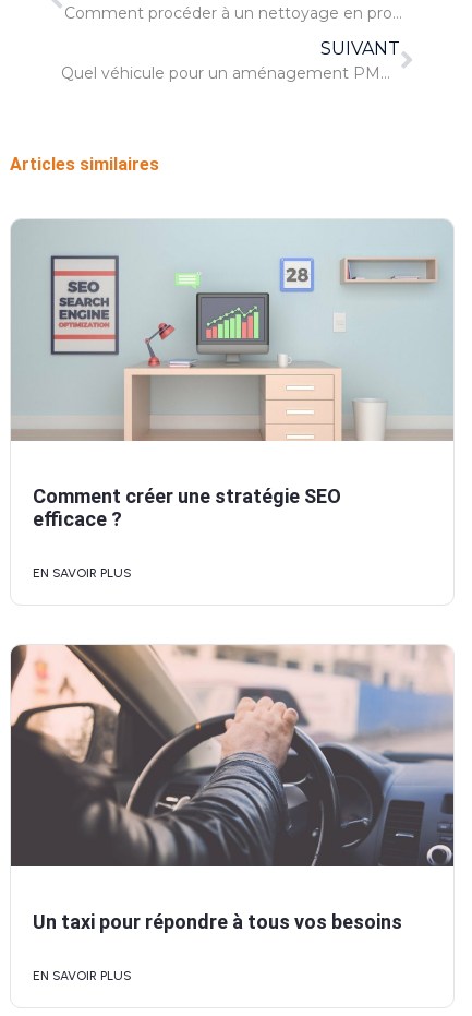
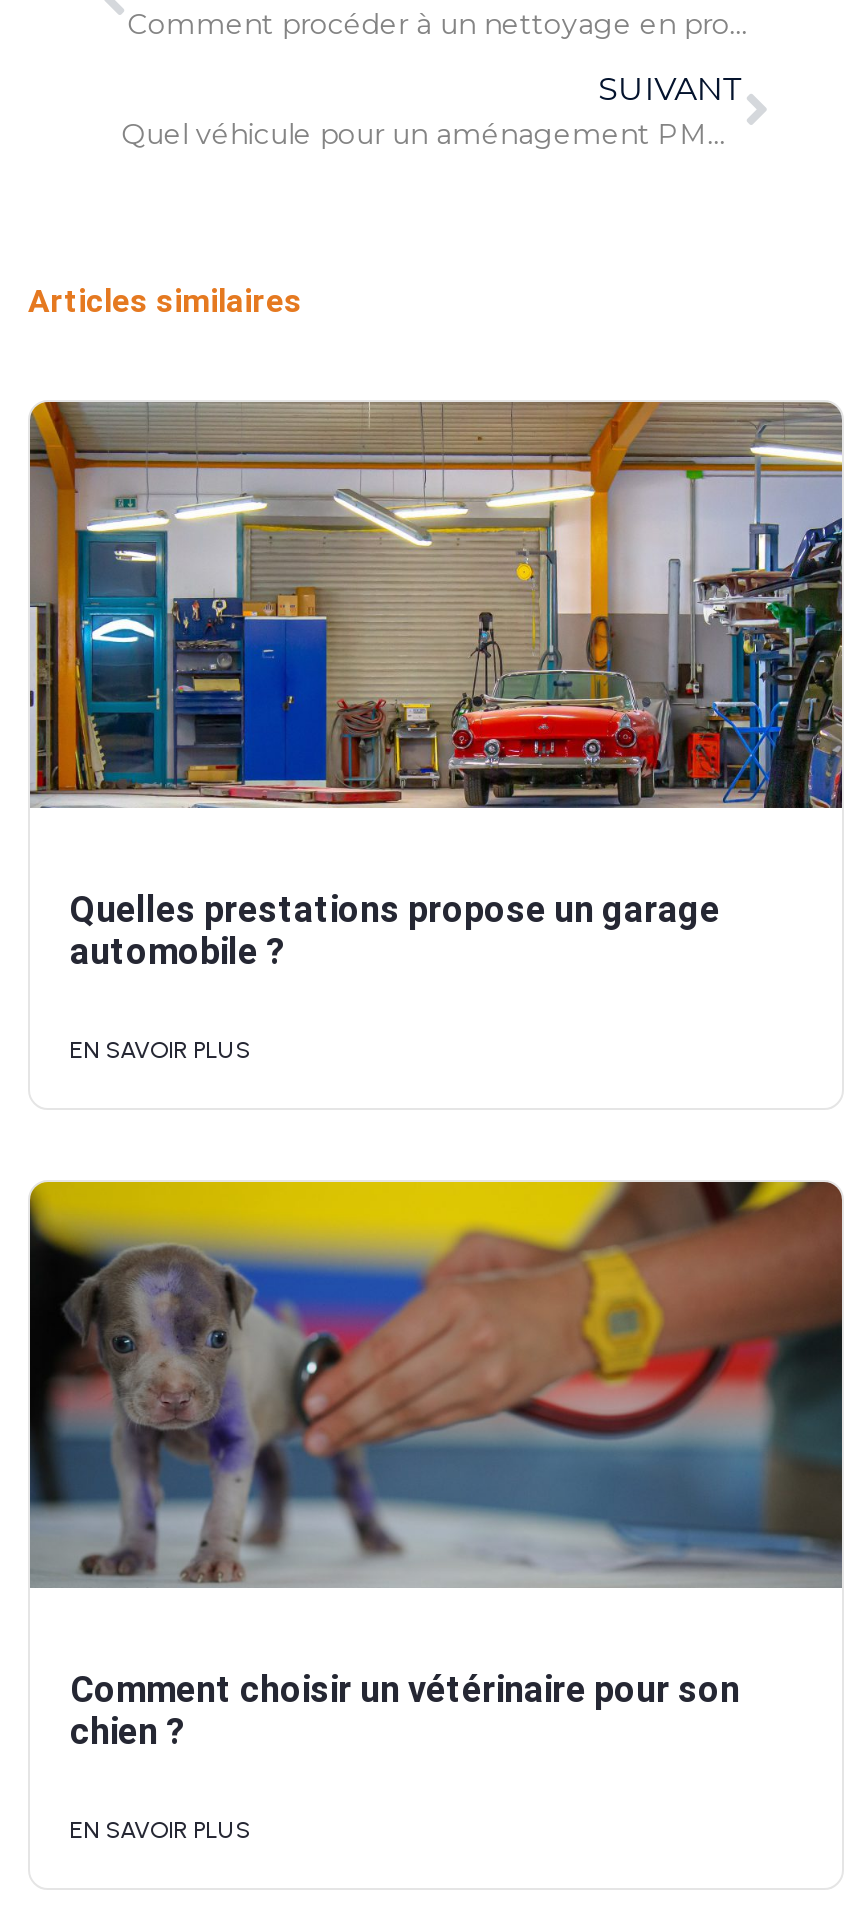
- [image]
+ [image]

- Comment créer une stratégie SEO
- efficace ?
+ Quelles prestations propose un garage
+ automobile ?

- [image]
+ [image]

- Un taxi pour répondre à tous vos besoins
+ Comment choisir un vétérinaire pour son
+ chien ?
